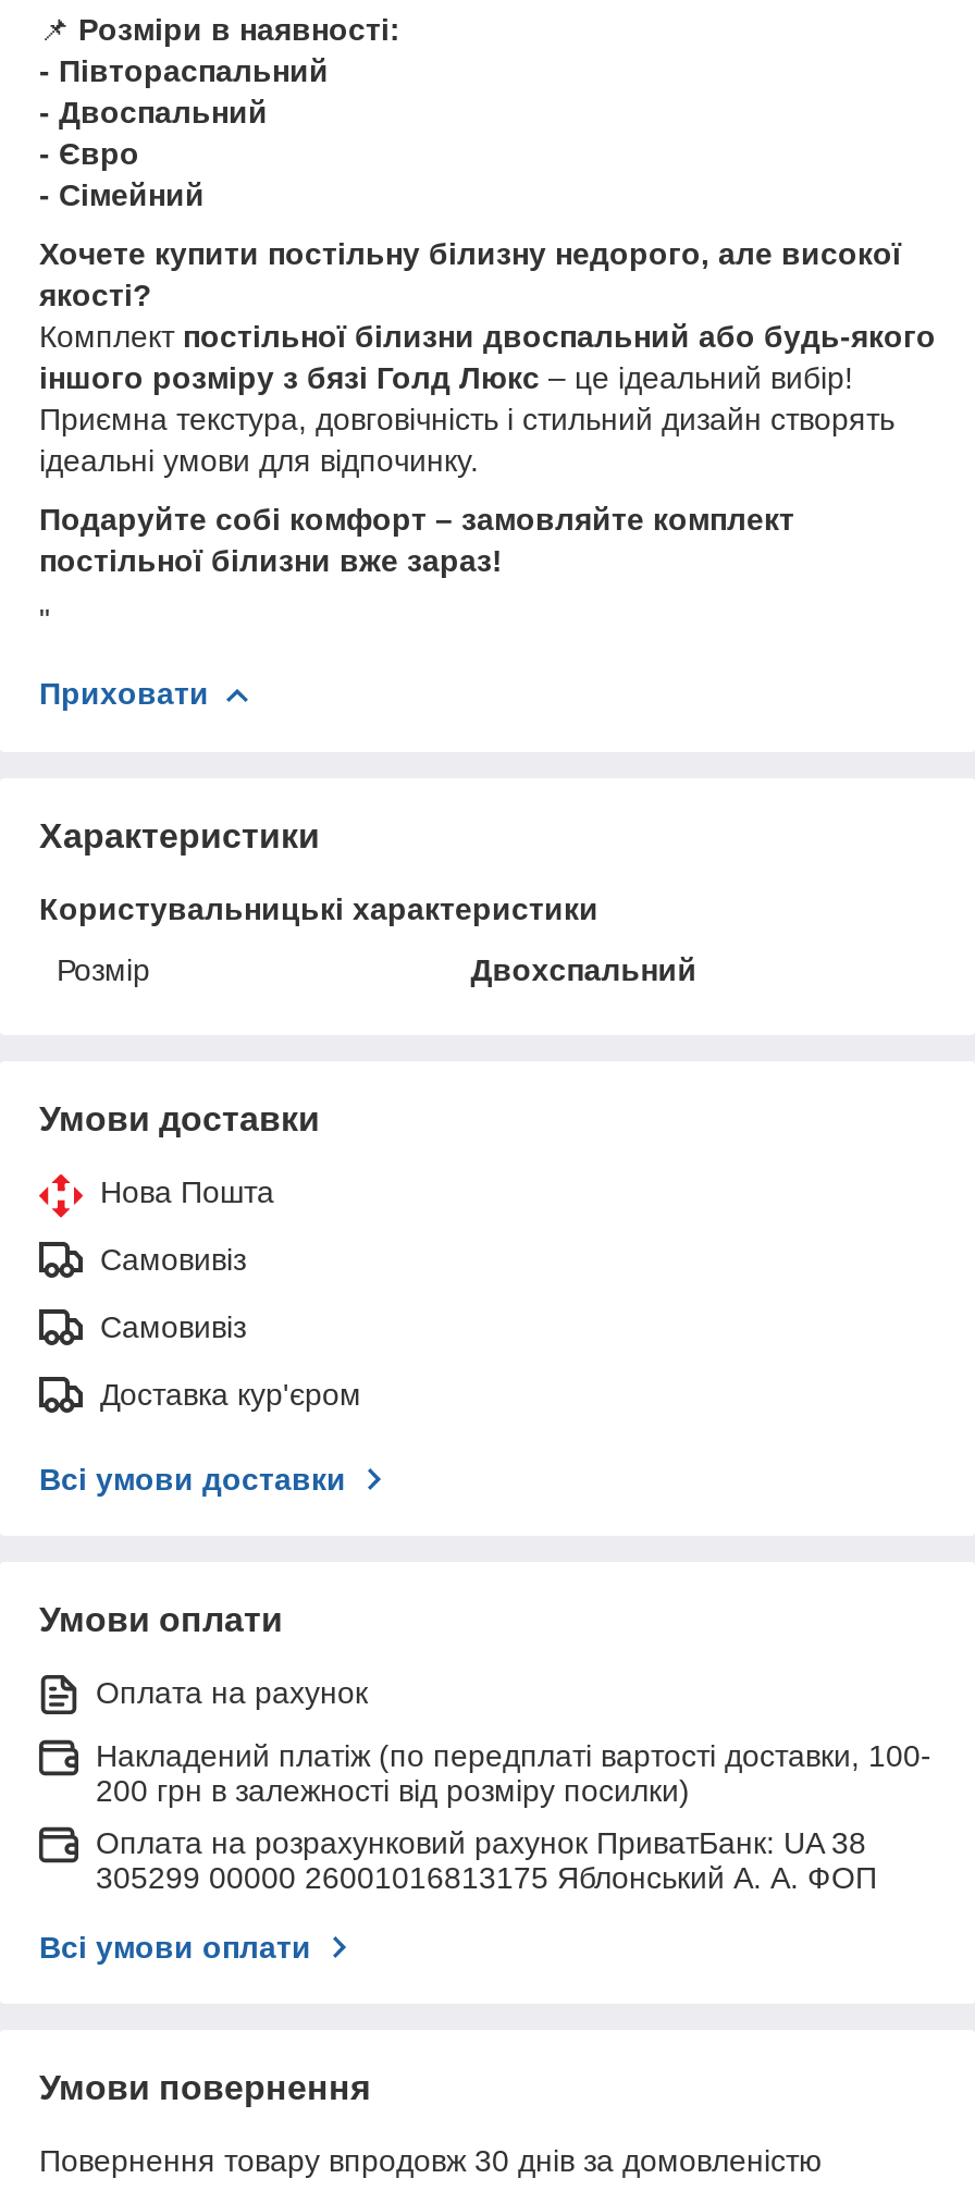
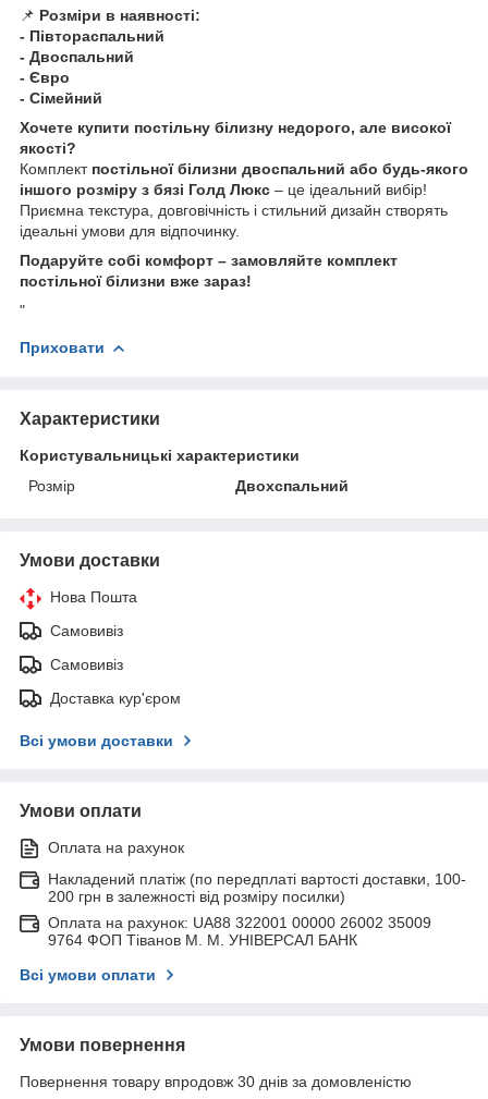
- Оплата на розрахунковий рахунок ПриватБанк: UA 38
- 305299 00000 26001016813175 Яблонський А. А. ФОП
+ Оплата на рахунок: UA88 322001 00000 26002 35009
+ 9764 ФОП Тіванов М. М. УНІВЕРСАЛ БАНК
